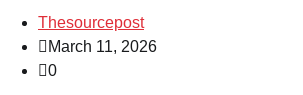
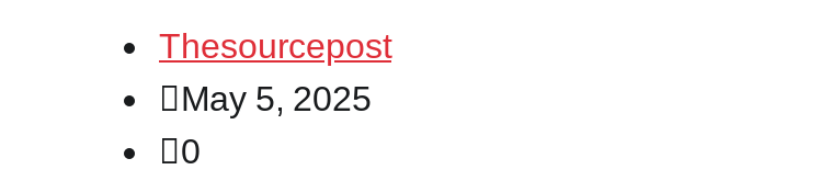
- March 11, 2026
+ May 5, 2025
